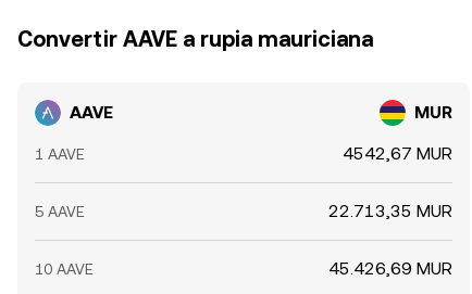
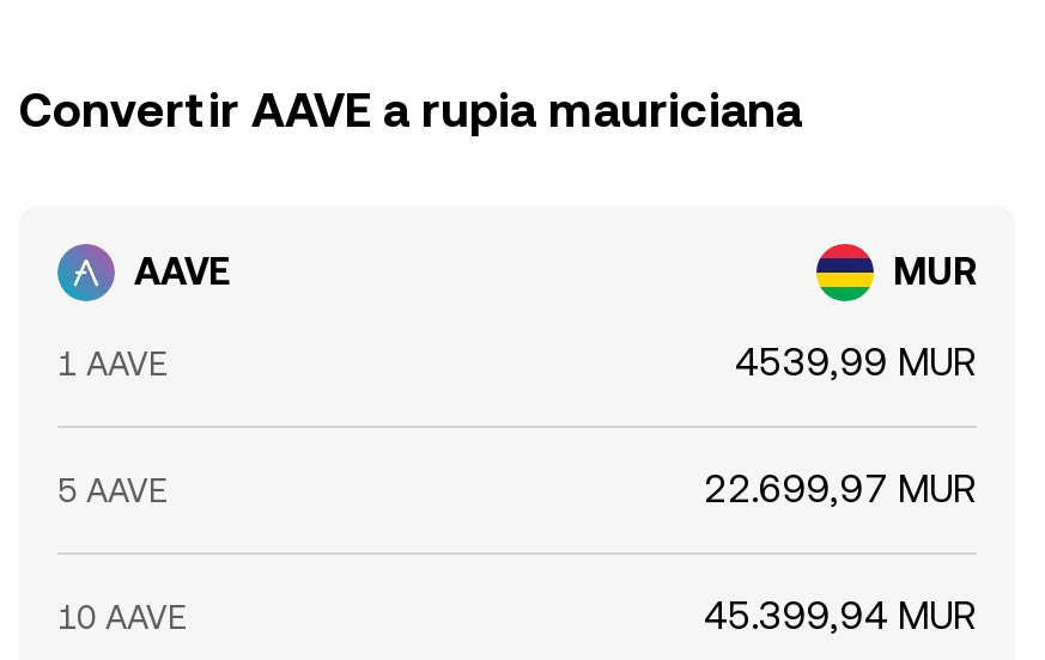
- 4542,67 MUR
+ 4539,99 MUR

- 22.713,35 MUR
+ 22.699,97 MUR

- 45.426,69 MUR
+ 45.399,94 MUR
